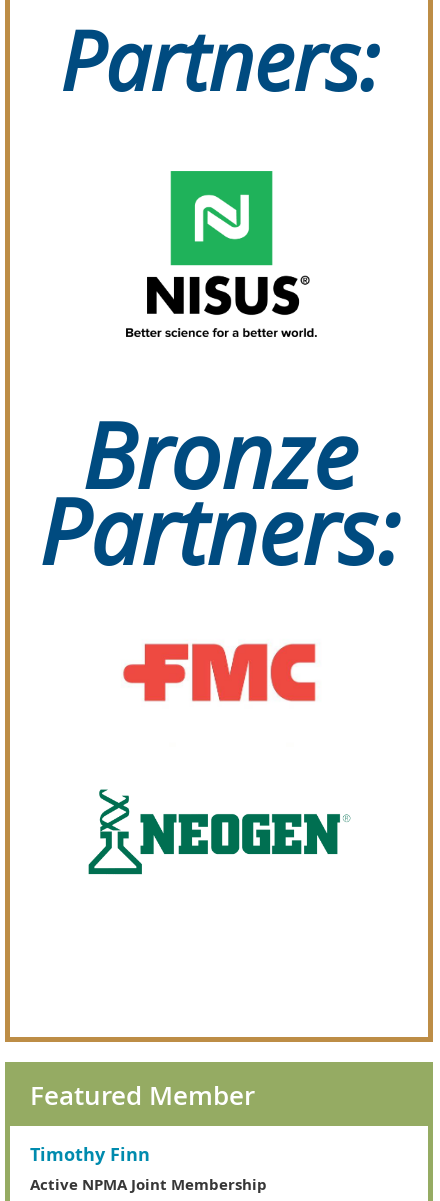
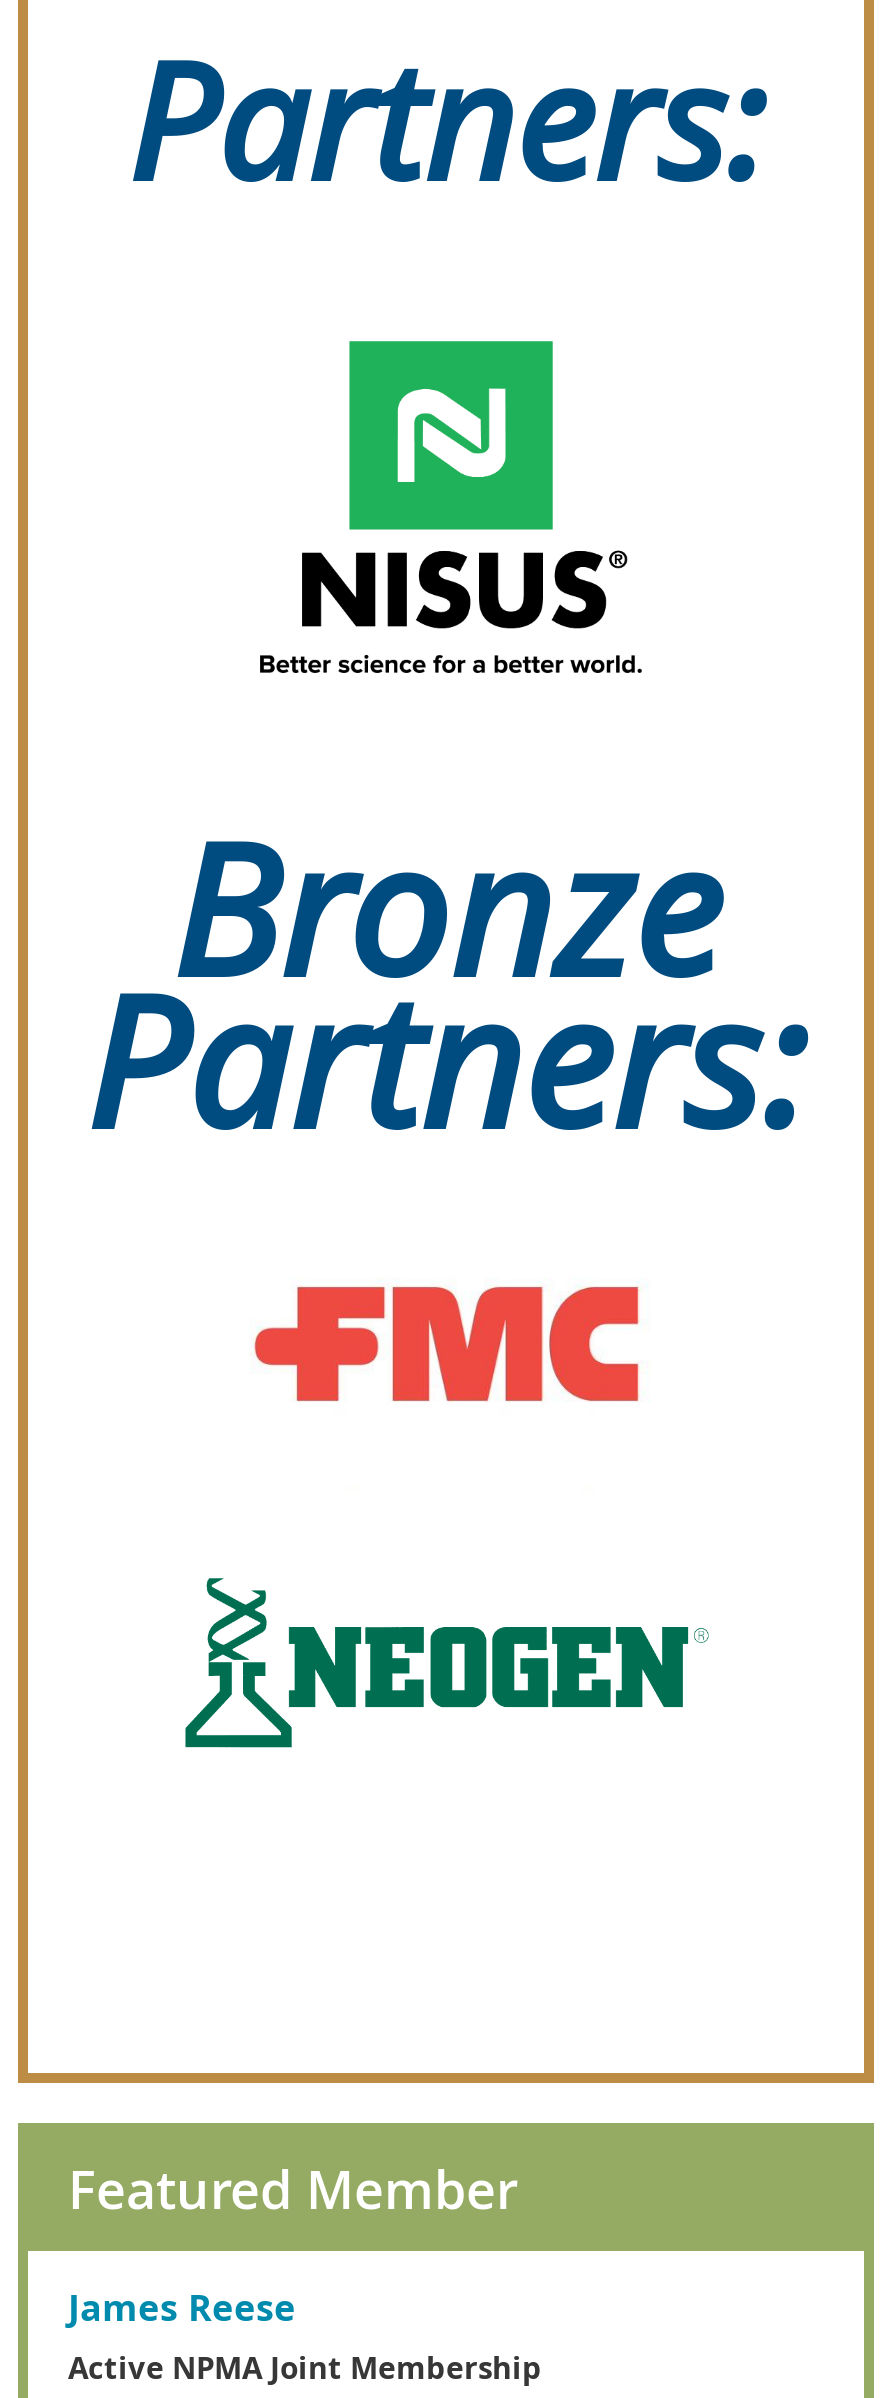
- Timothy Finn
+ James Reese
